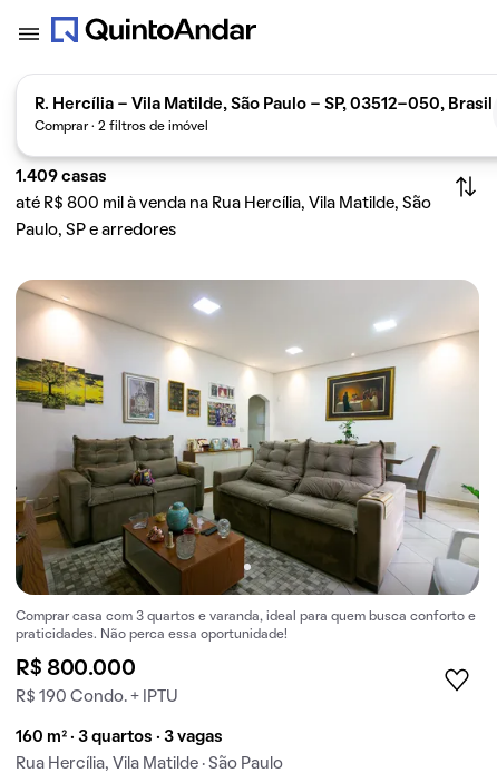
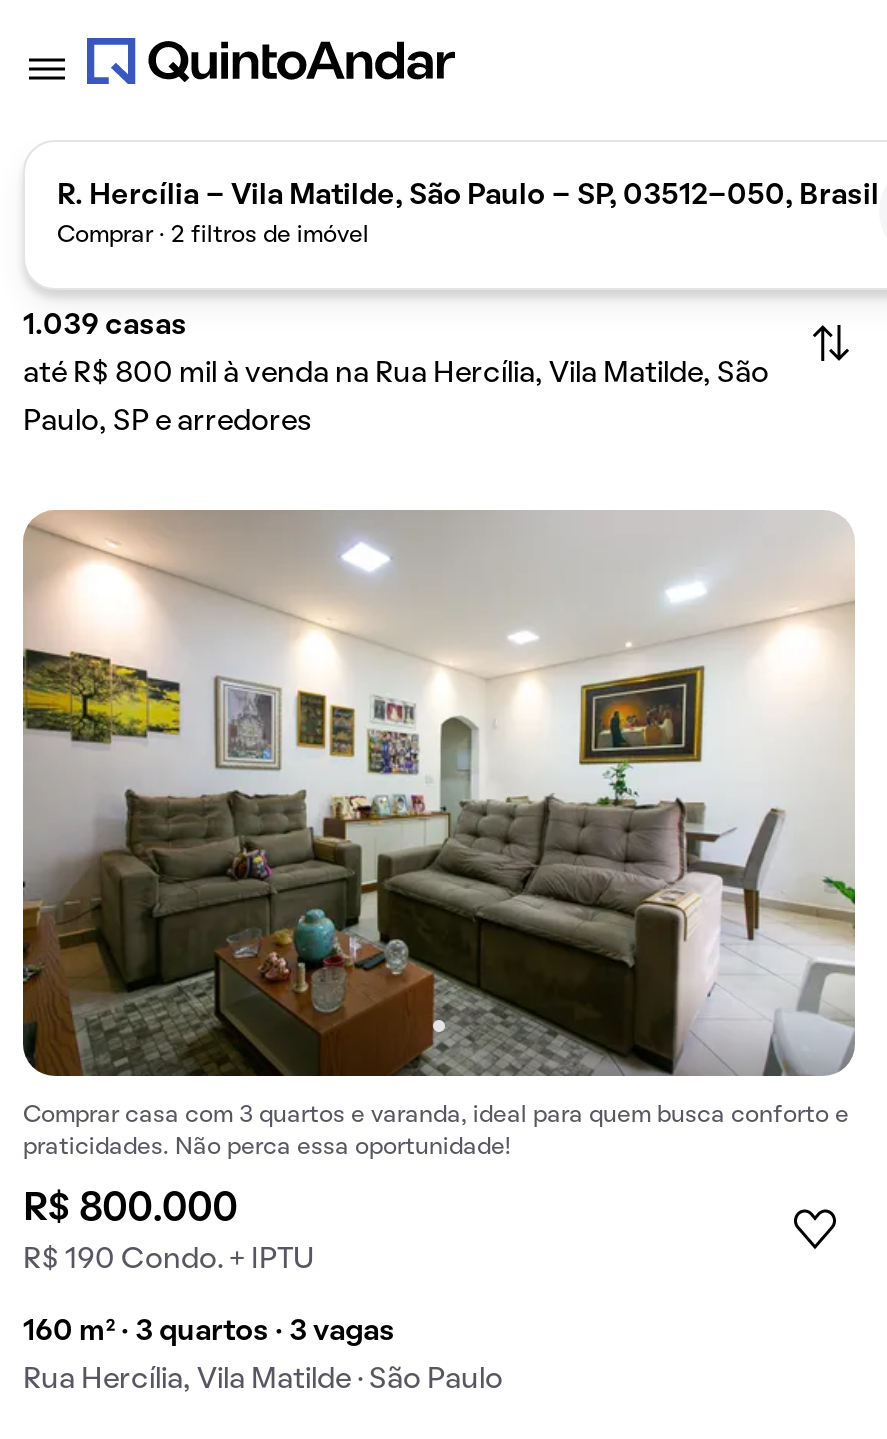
- 1.409 casas
+ 1.039 casas
